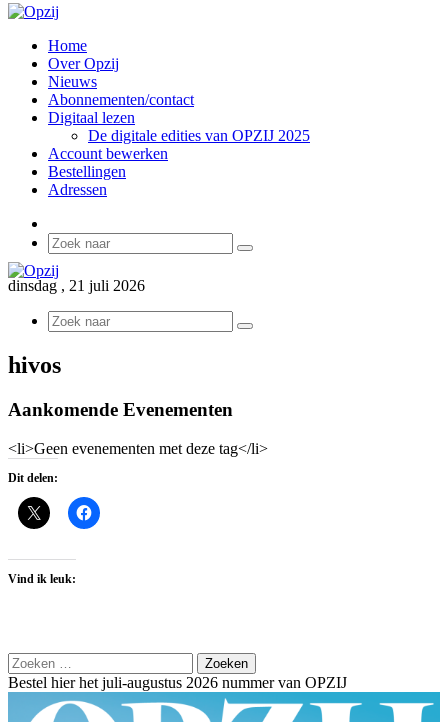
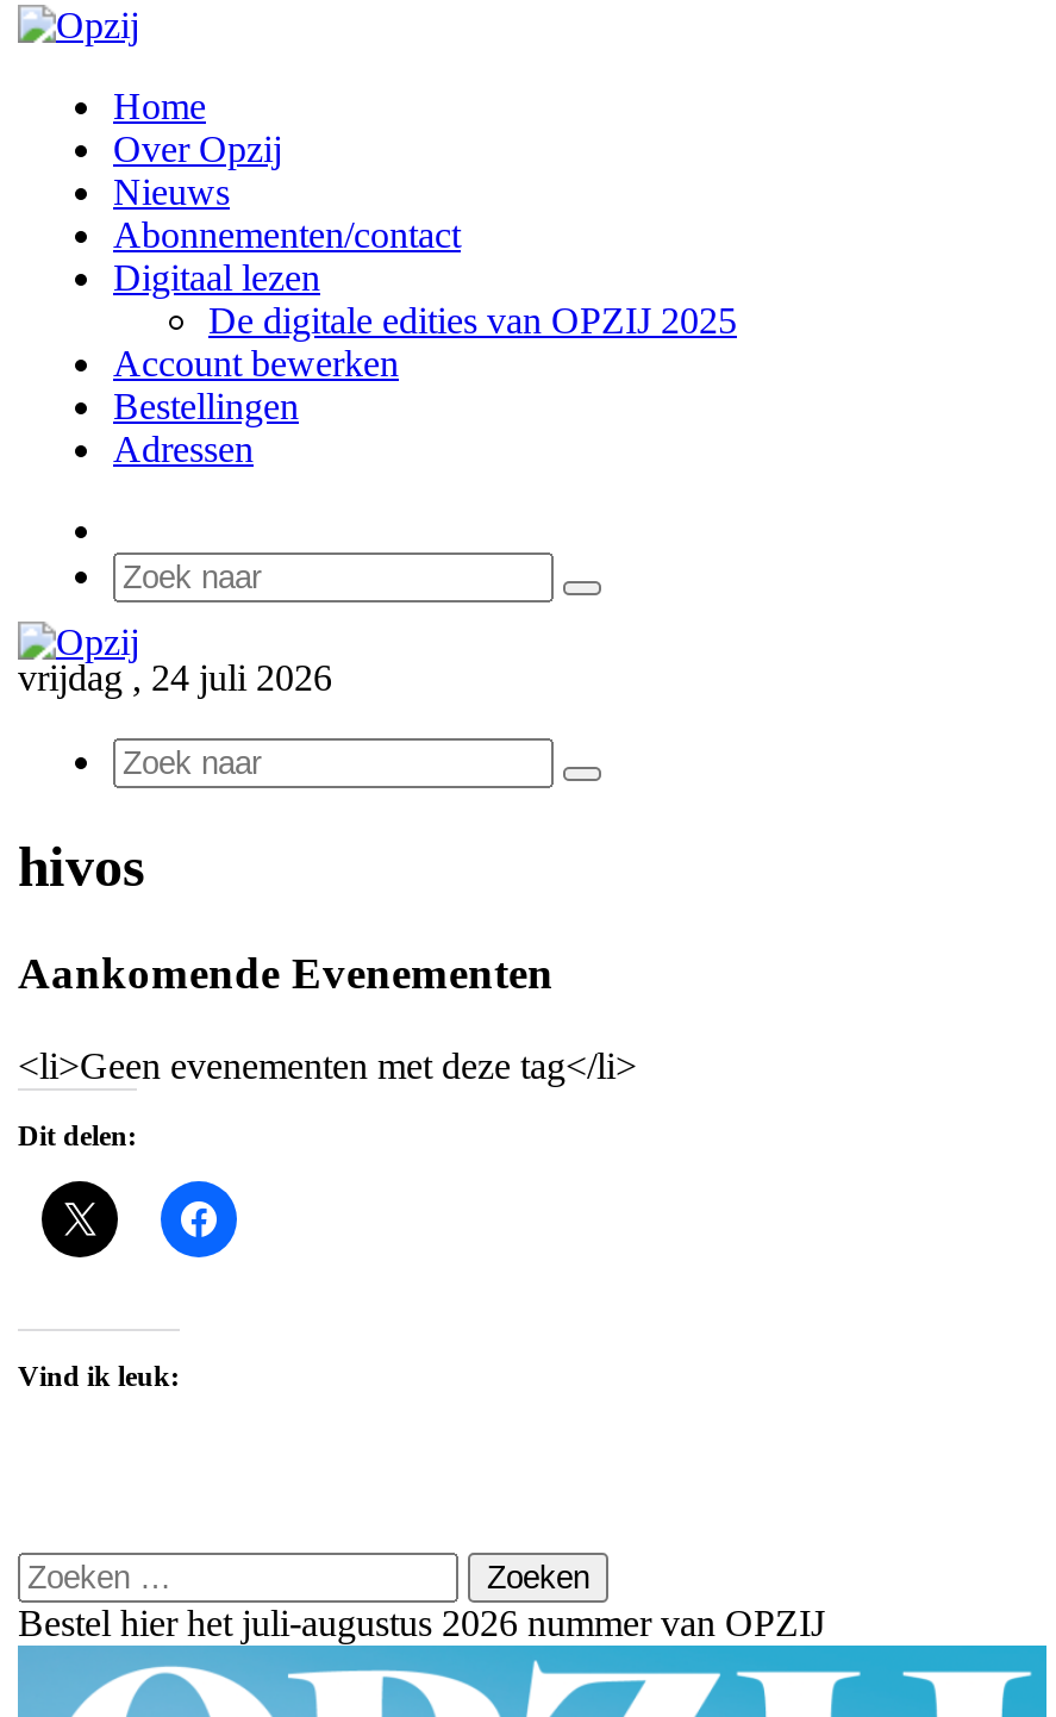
- dinsdag , 21 juli 2026
+ vrijdag , 24 juli 2026
